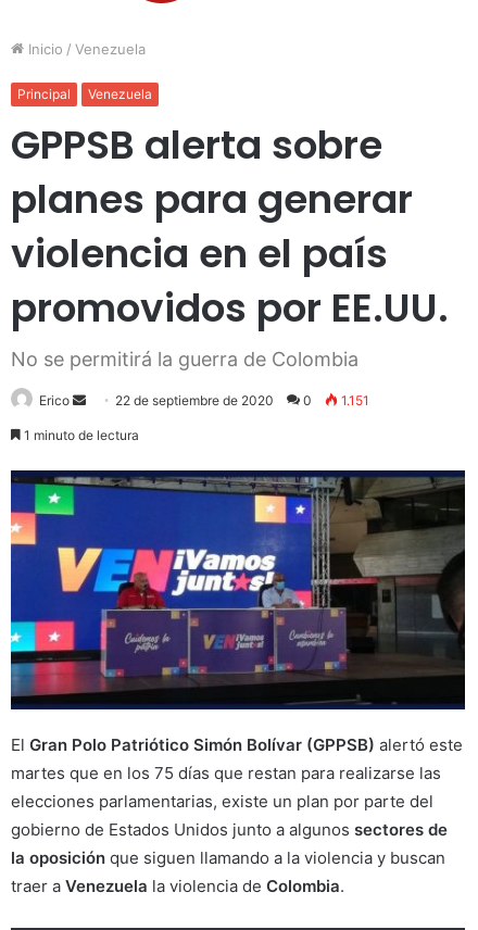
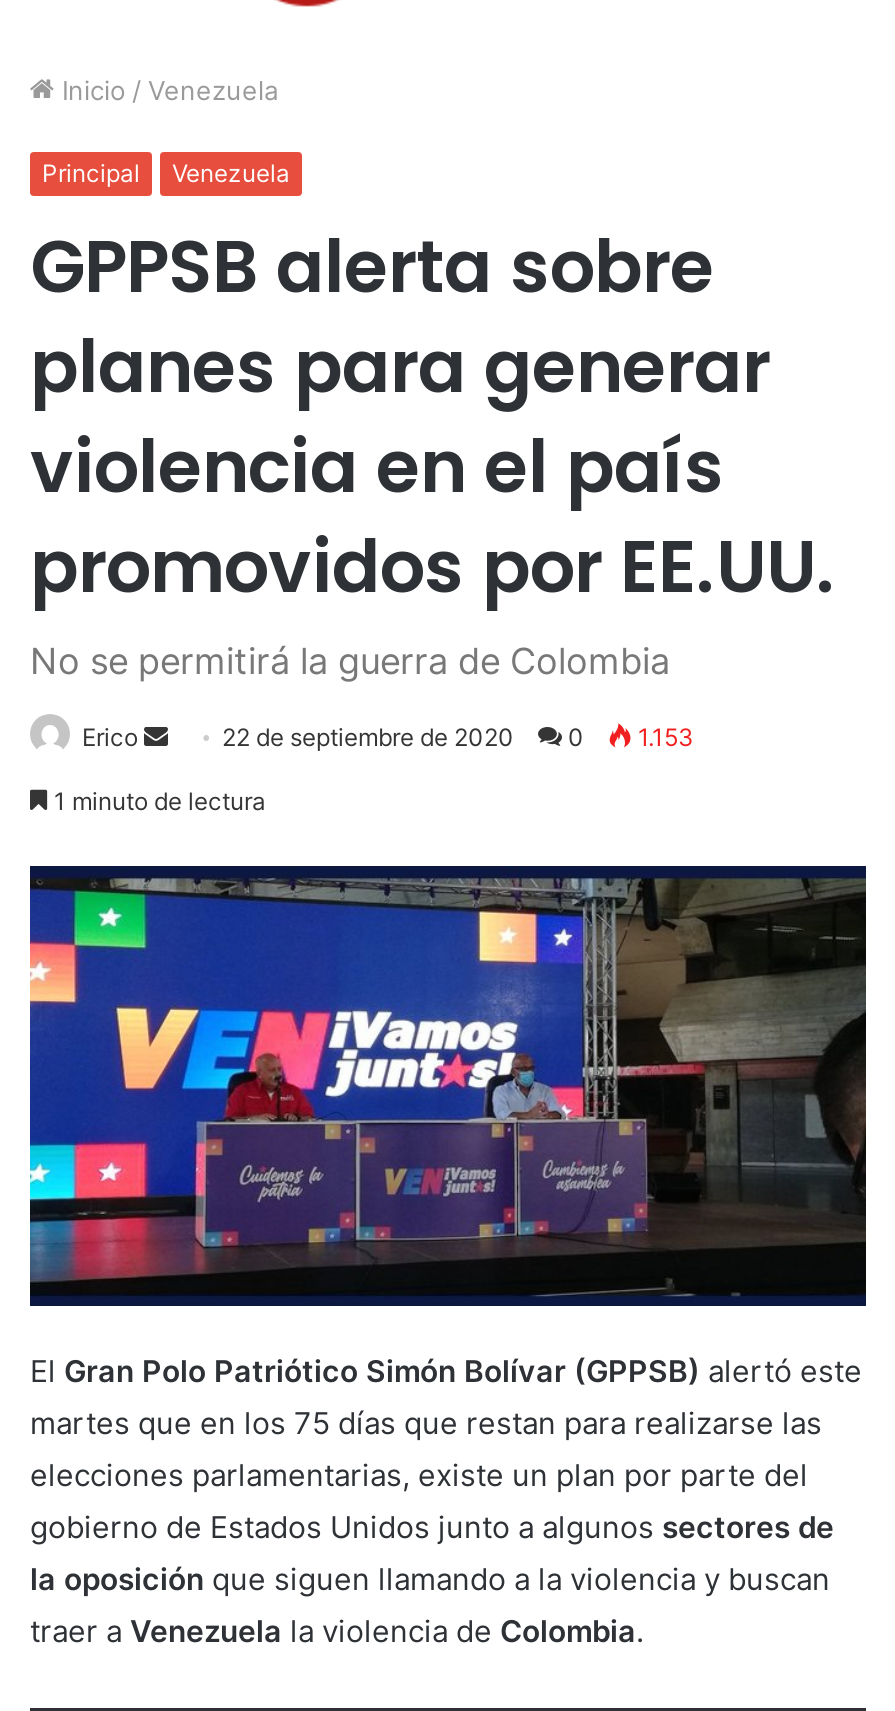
- 1.151
+ 1.153
